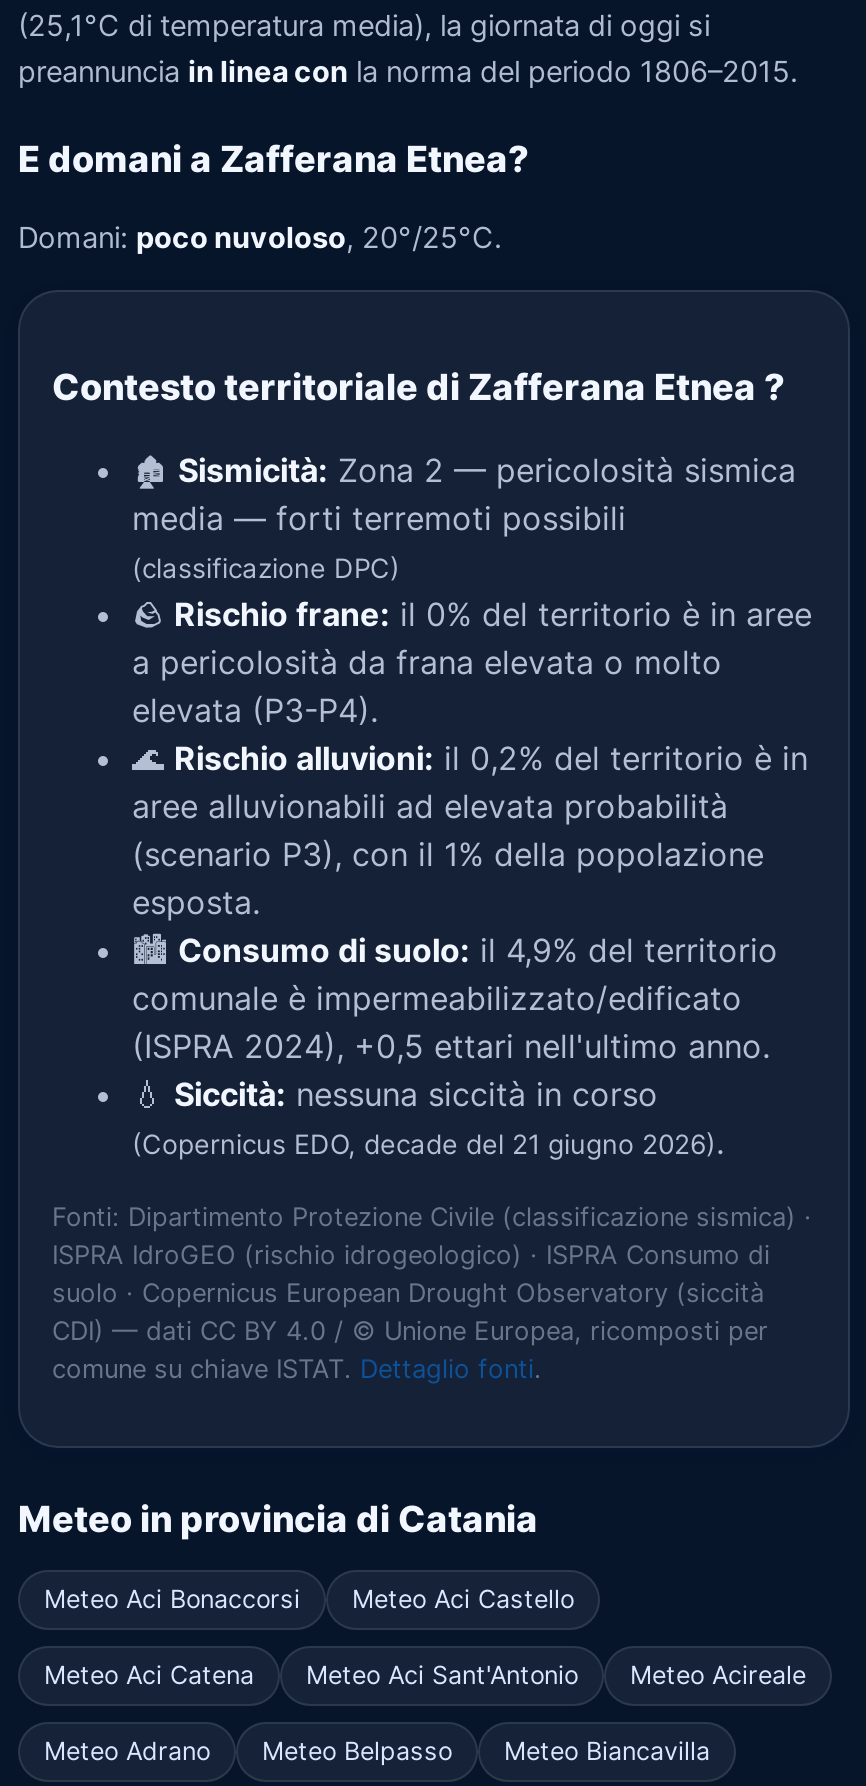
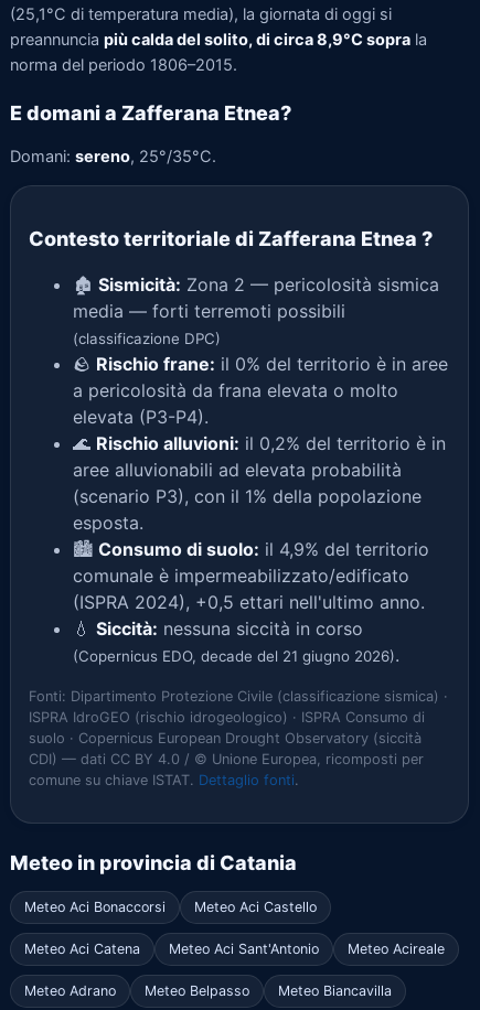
- preannuncia in linea con la norma del periodo 1806–2015.
+ preannuncia più calda del solito, di circa 8,9°C sopra la
+ norma del periodo 1806–2015.

- Domani: poco nuvoloso, 20°/25°C.
+ Domani: sereno, 25°/35°C.
